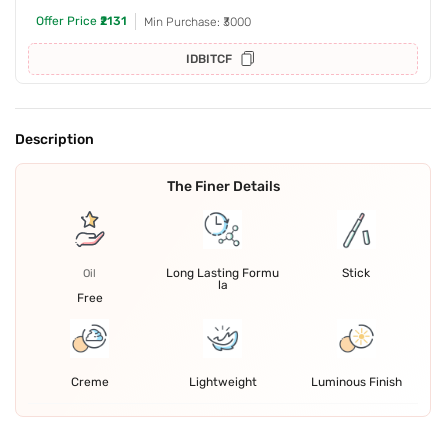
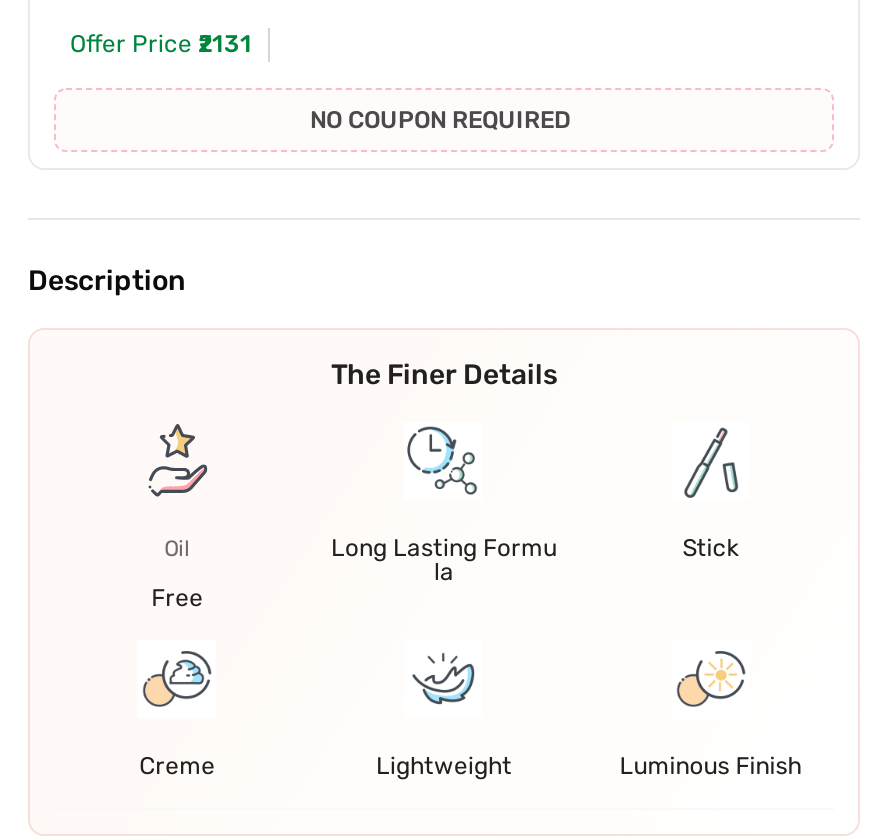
- Min Purchase: ₹3000
- IDBITCF
+ NO COUPON REQUIRED
